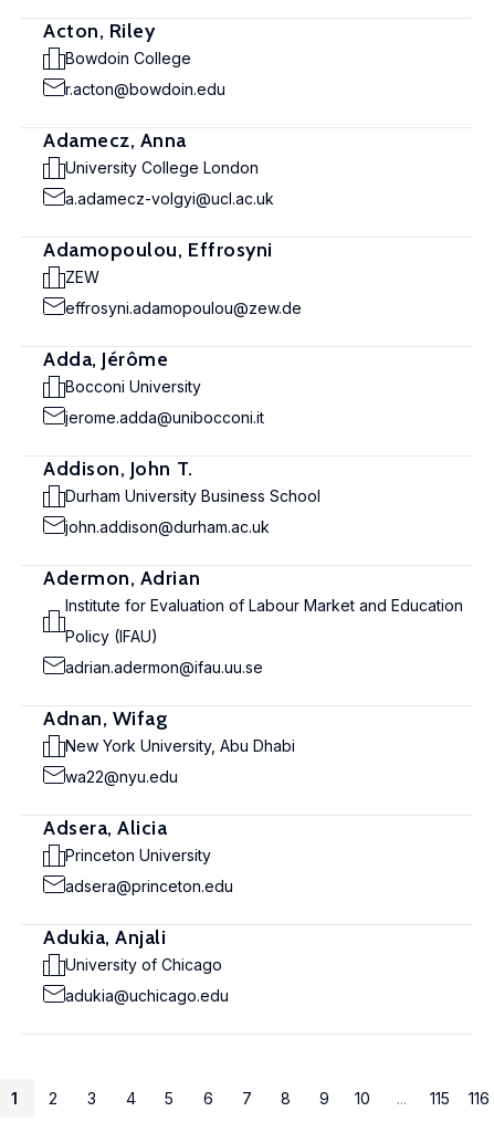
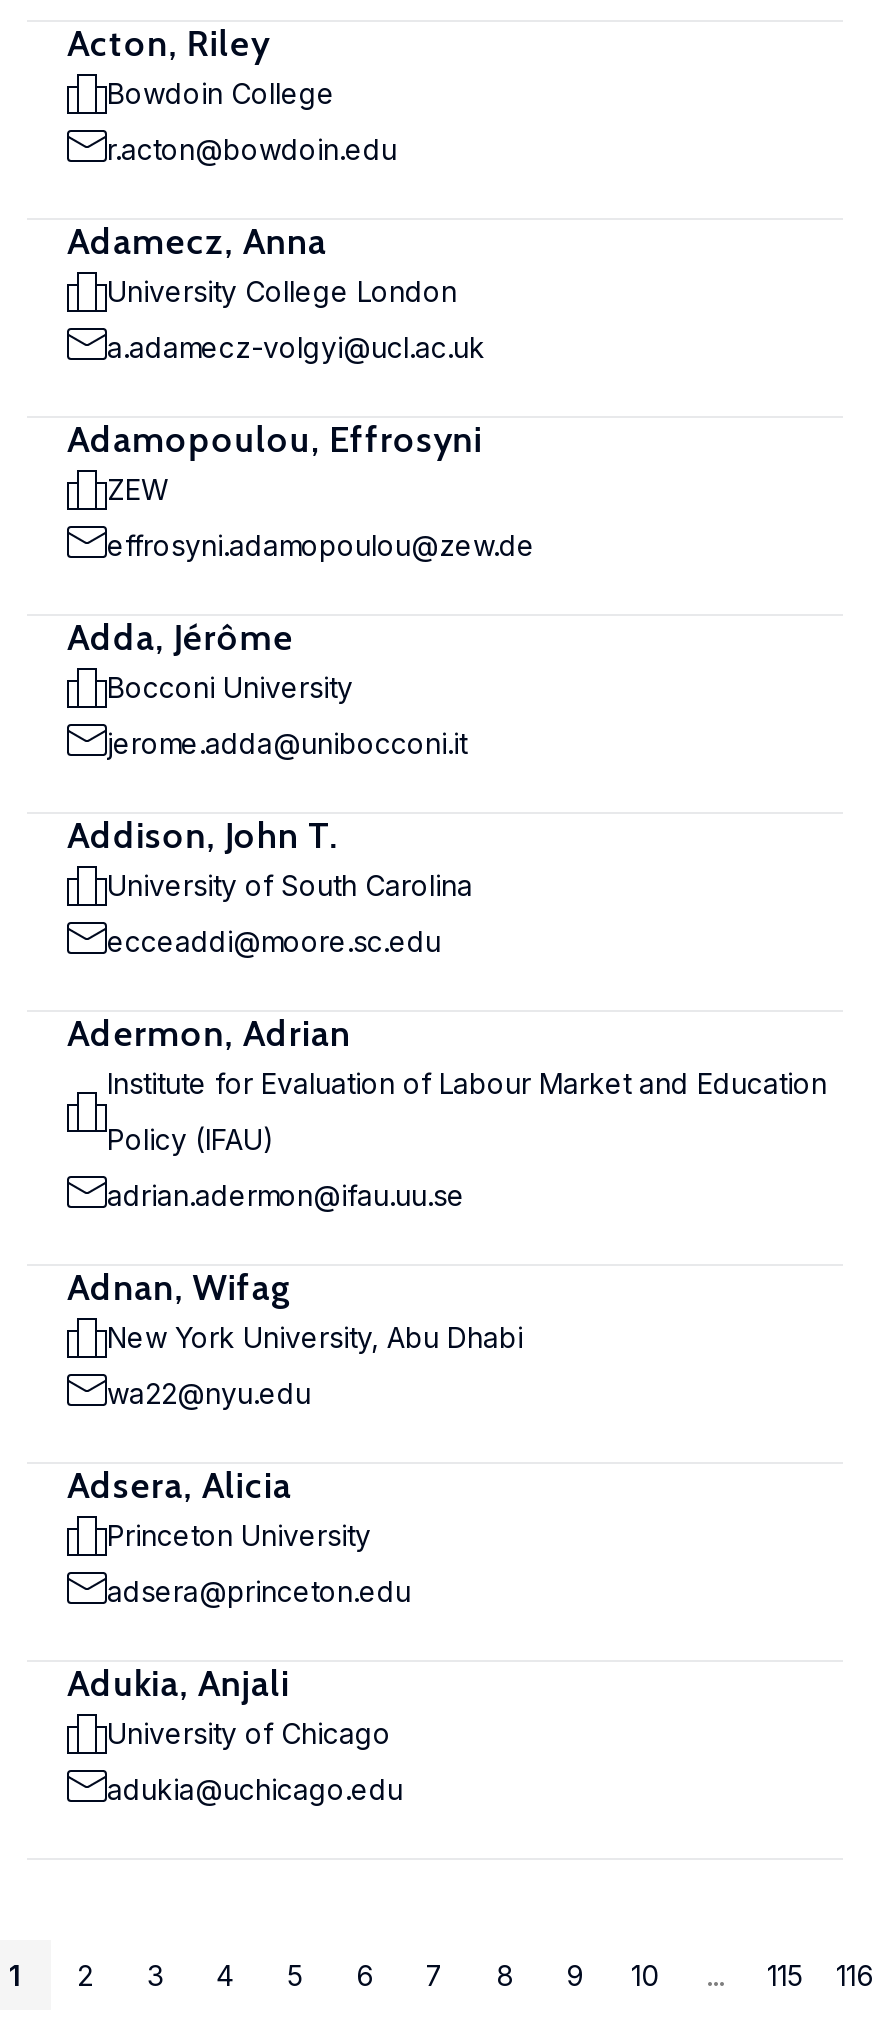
- Durham University Business School
+ University of South Carolina

- john.addison@durham.ac.uk
+ ecceaddi@moore.sc.edu
